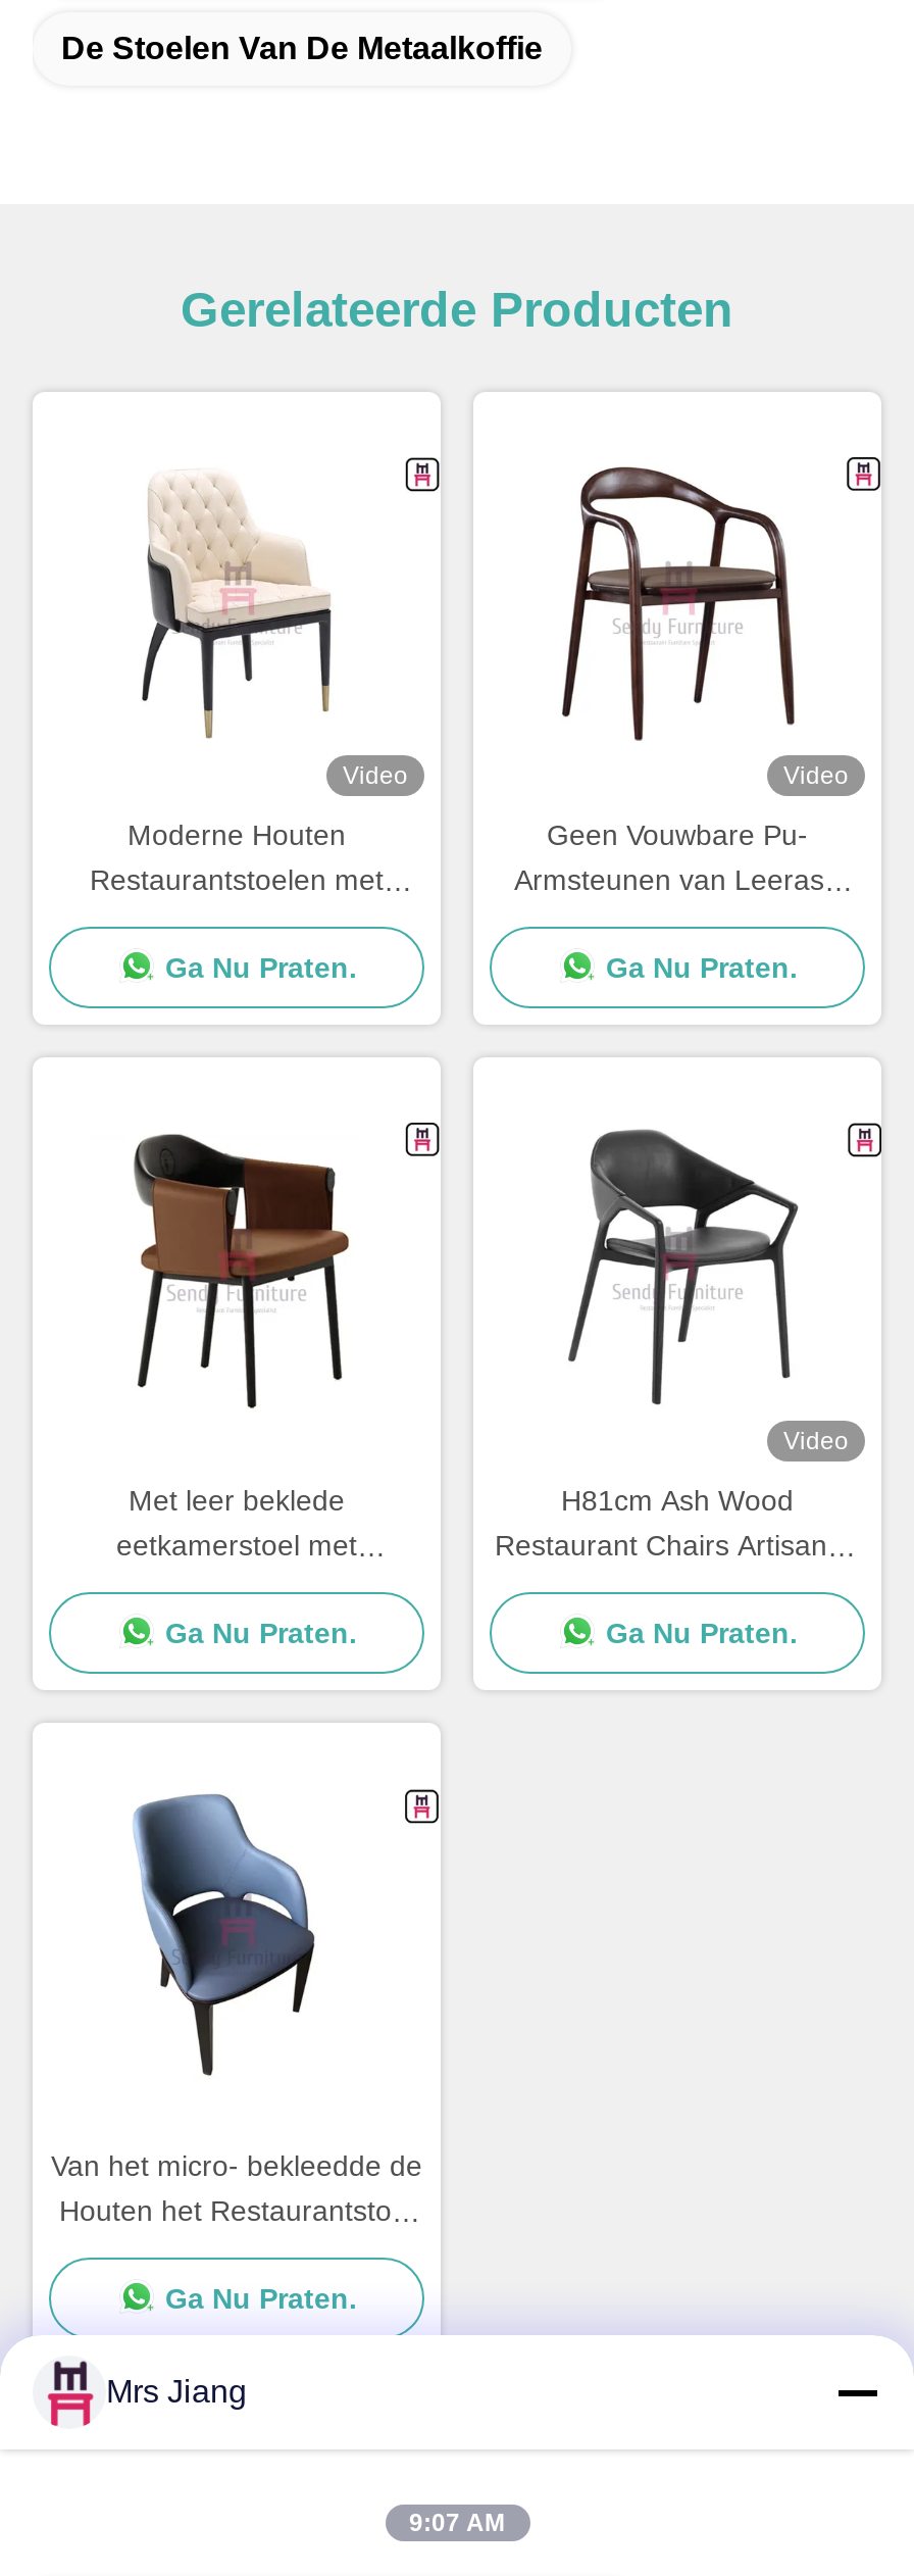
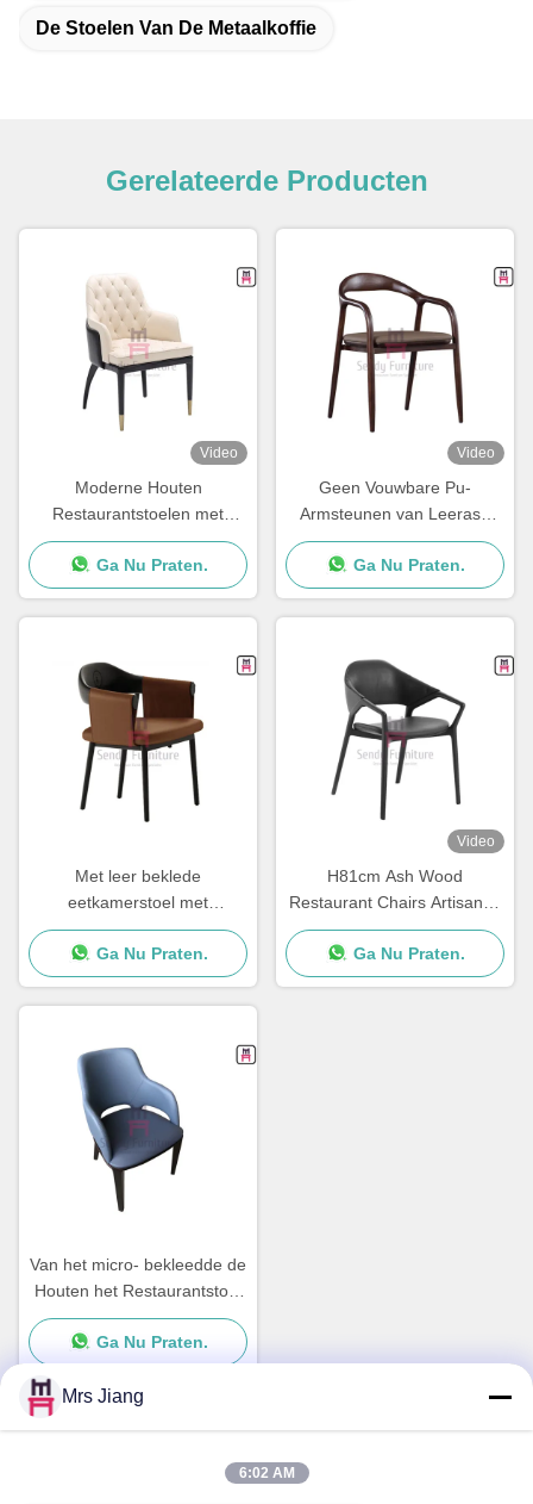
- 9:07 AM
+ 6:02 AM
